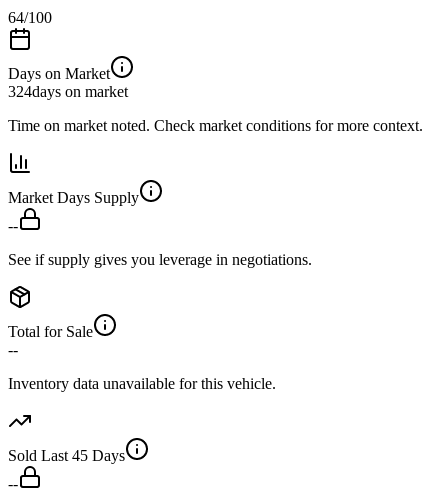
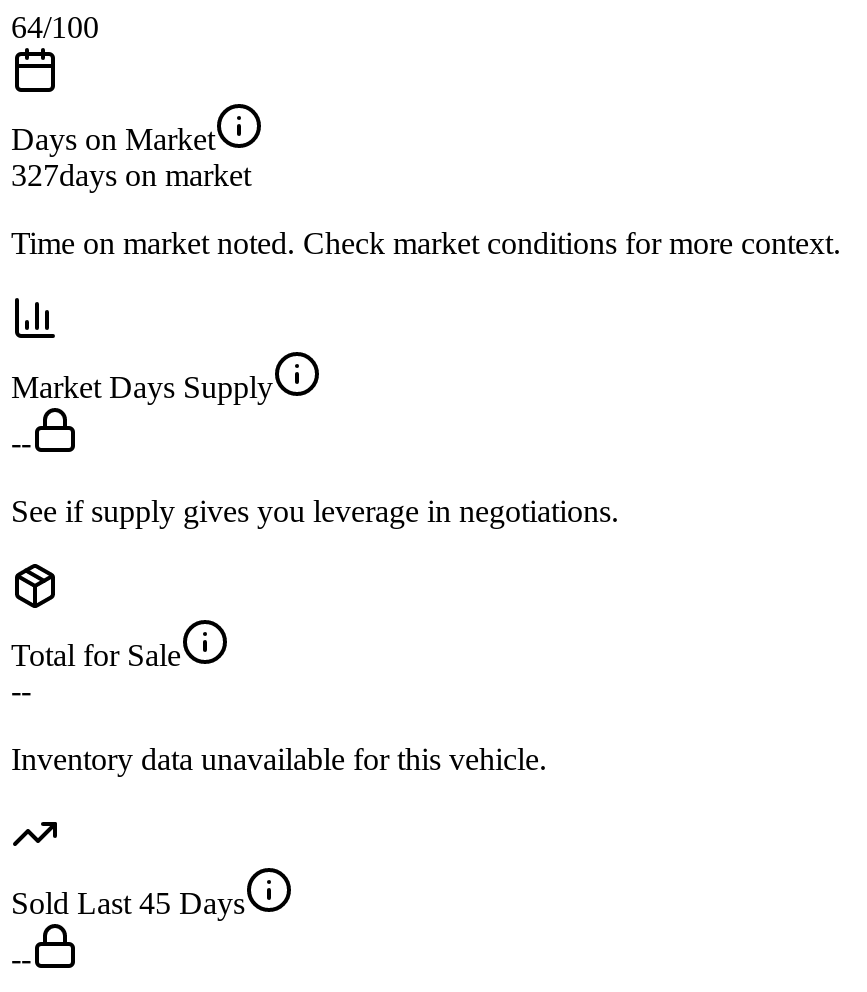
- 324days on market
+ 327days on market
